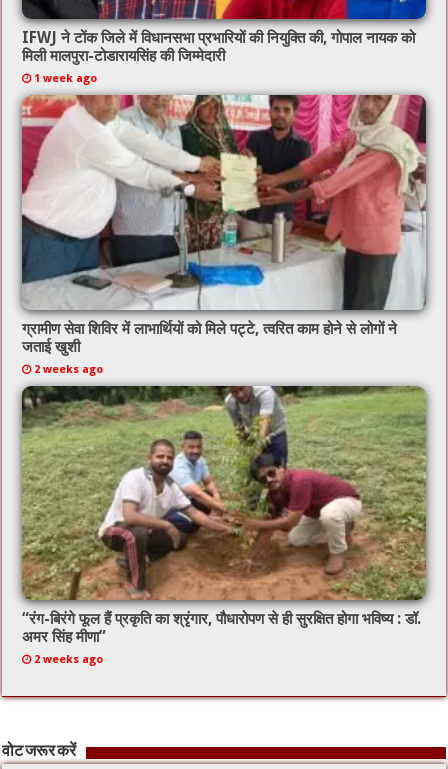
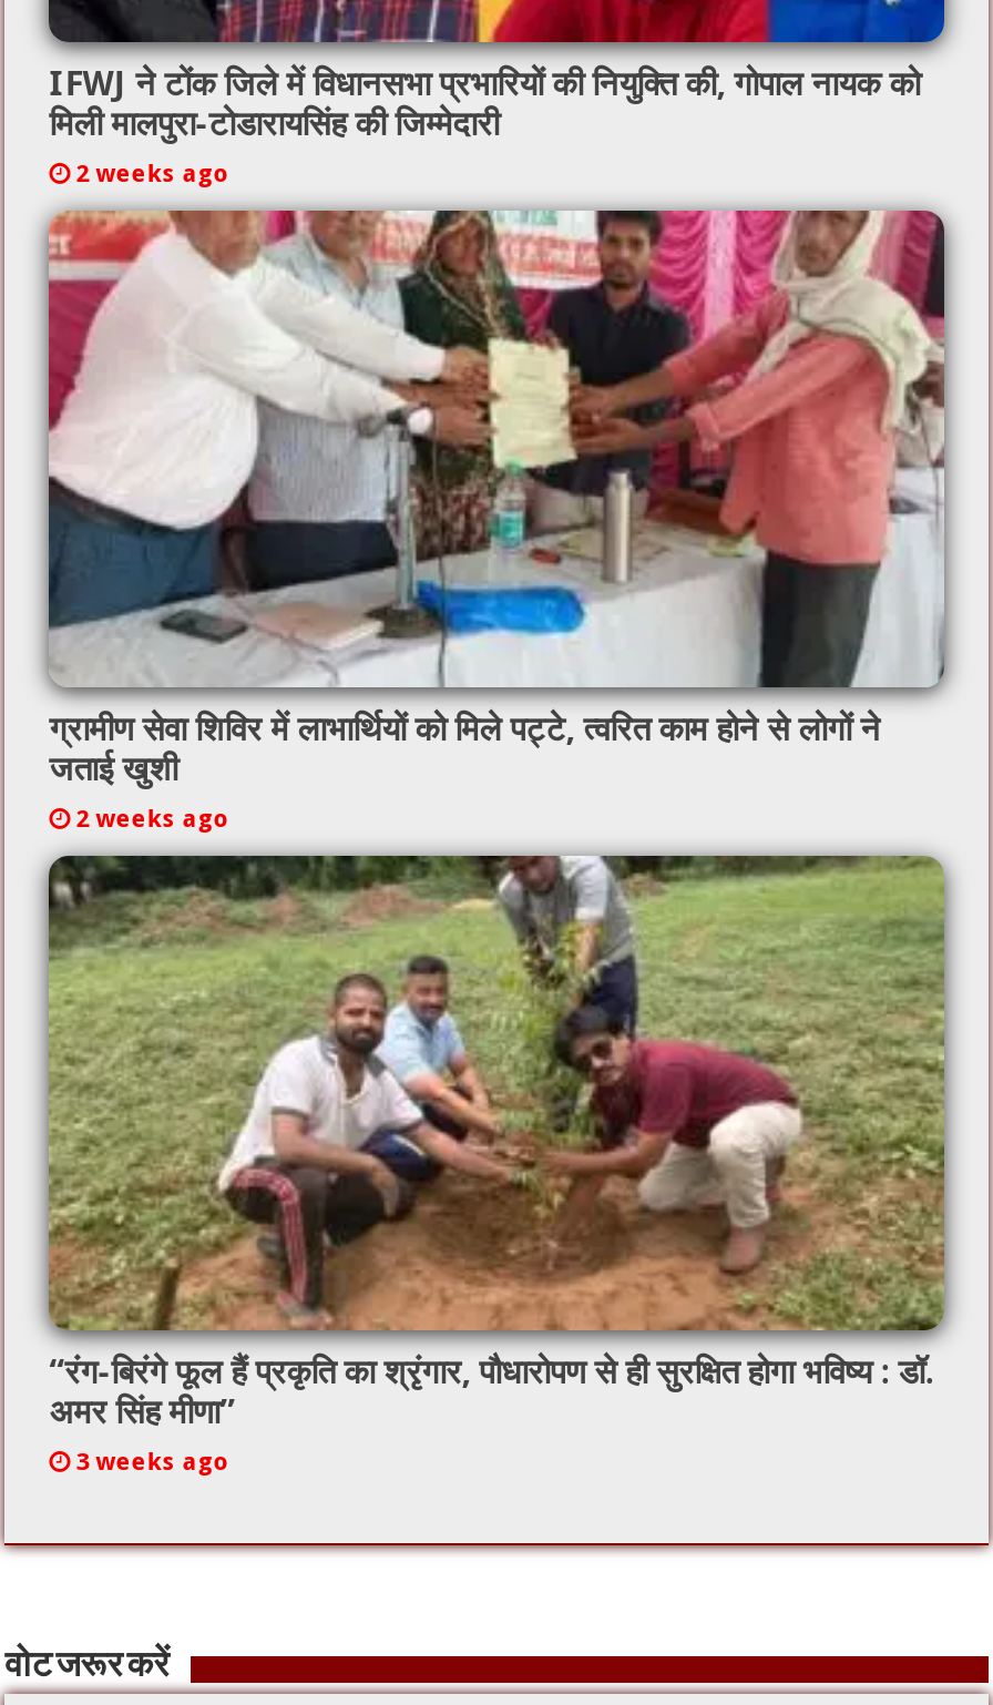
- 1 week ago
+ 2 weeks ago

- 2 weeks ago
+ 3 weeks ago
